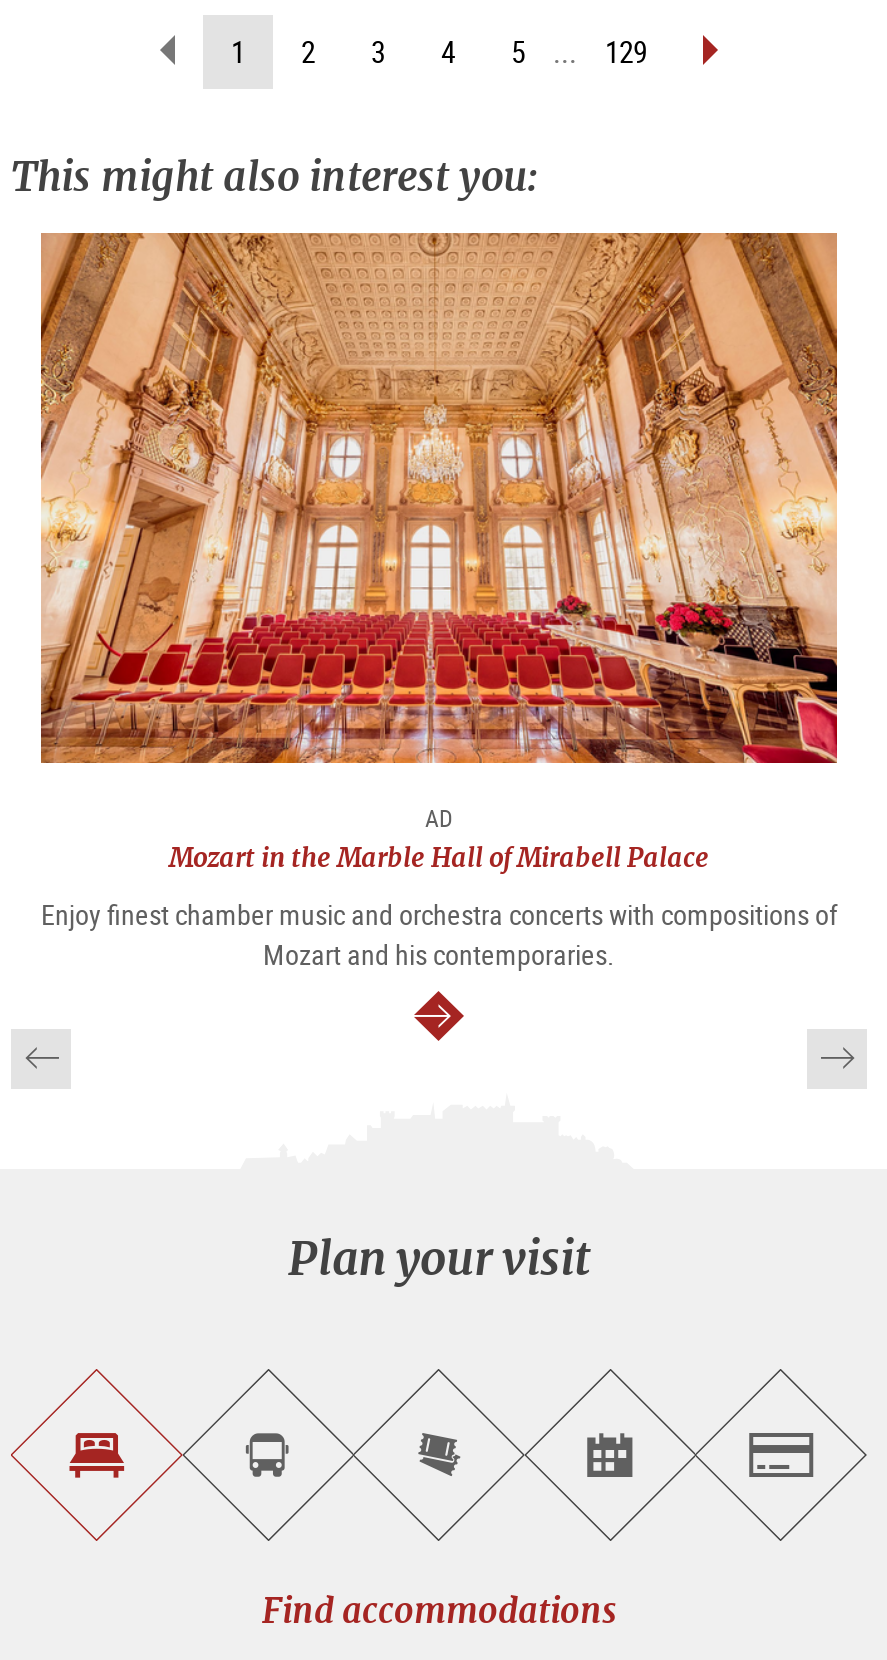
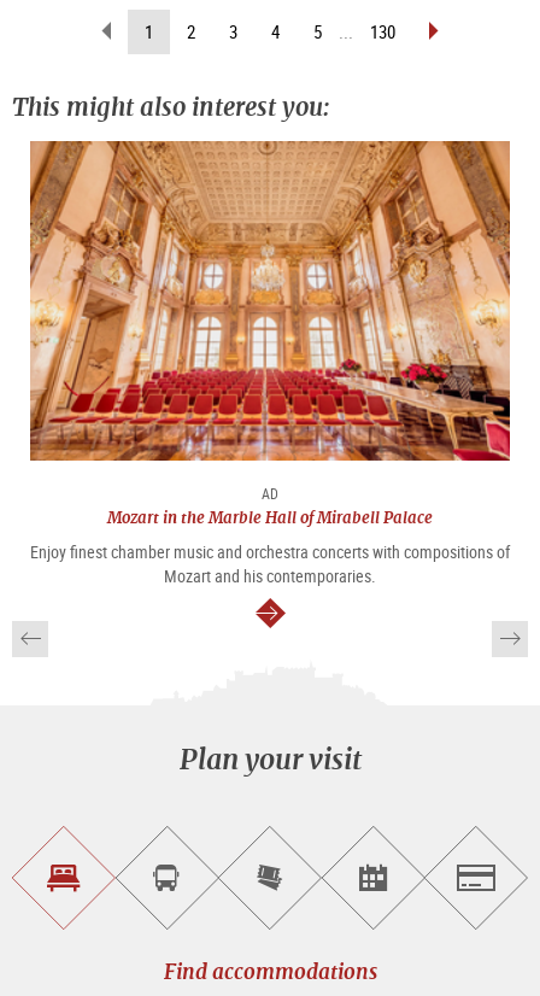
- 129
+ 130
